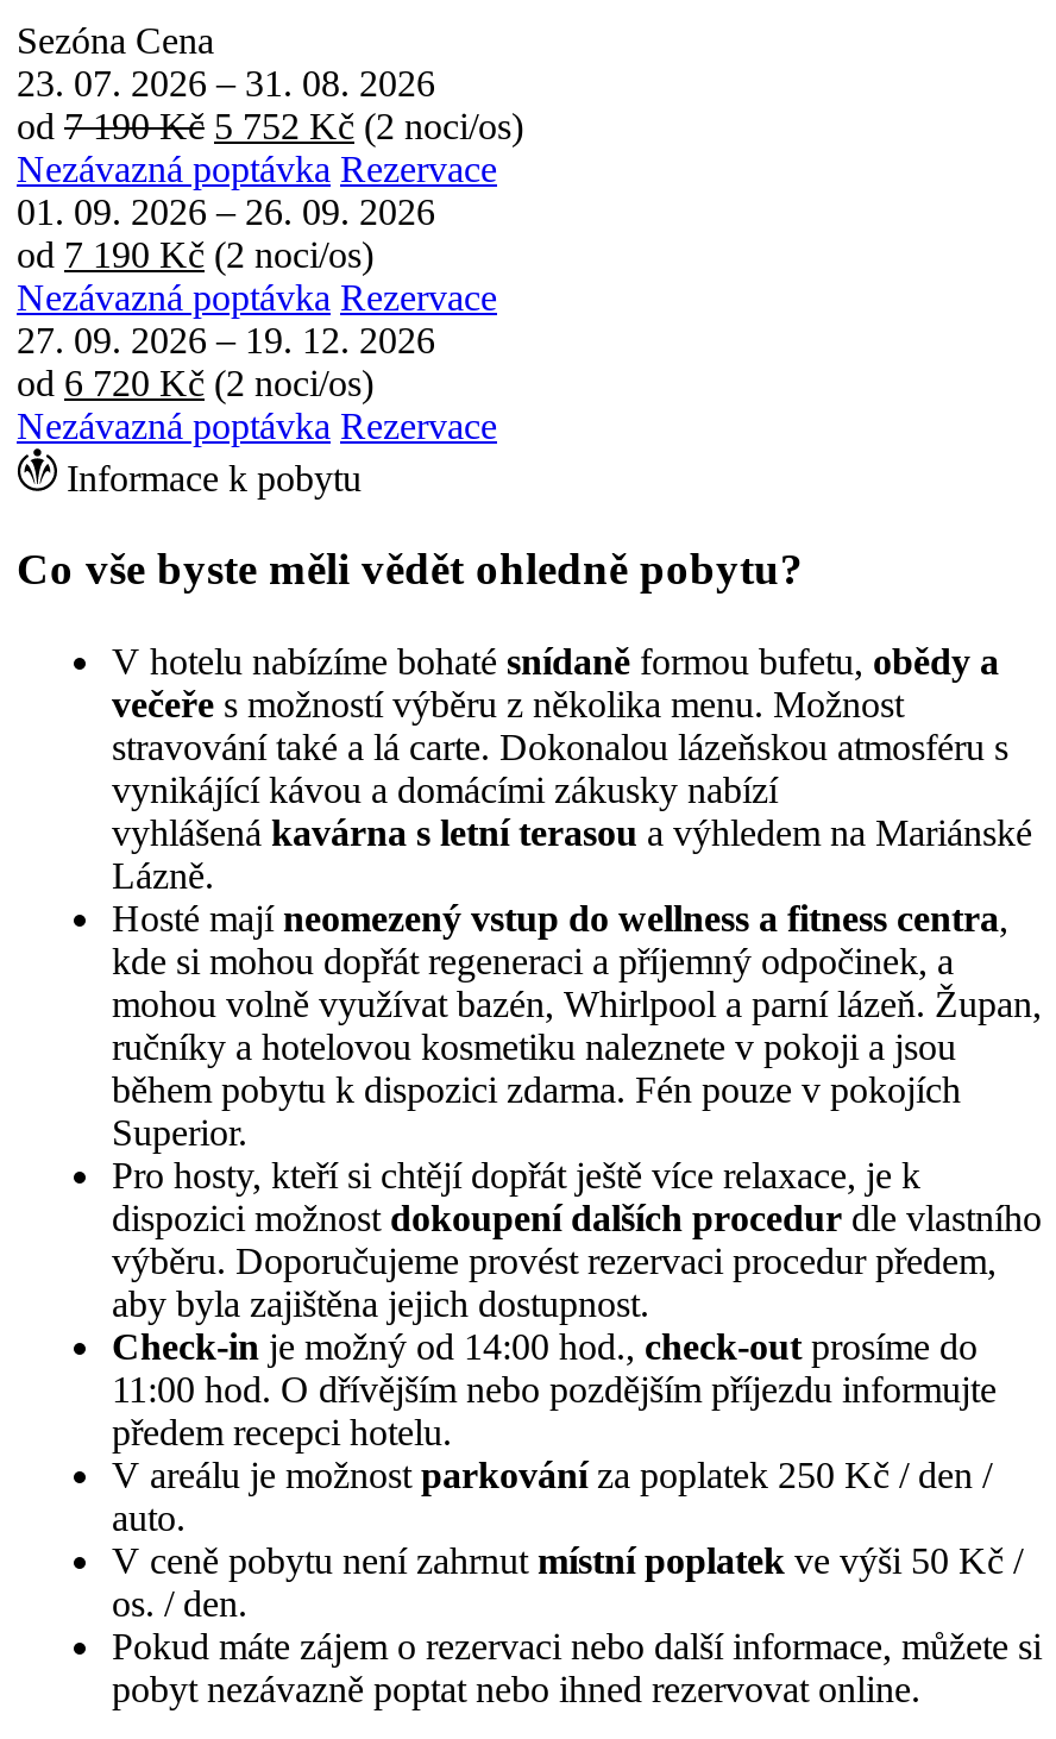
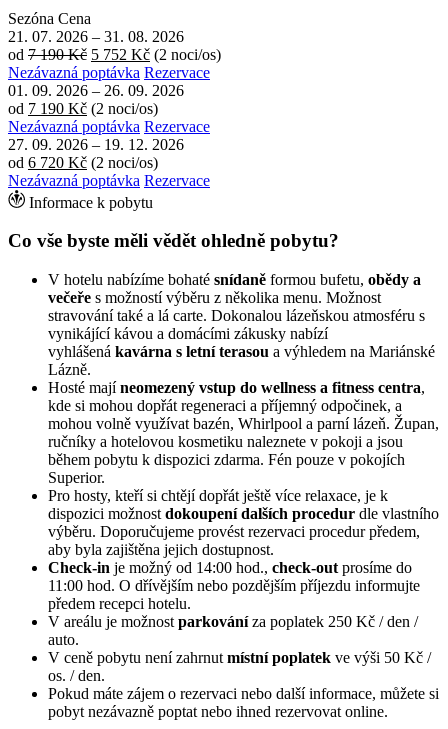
- 23. 07. 2026 – 31. 08. 2026
+ 21. 07. 2026 – 31. 08. 2026
